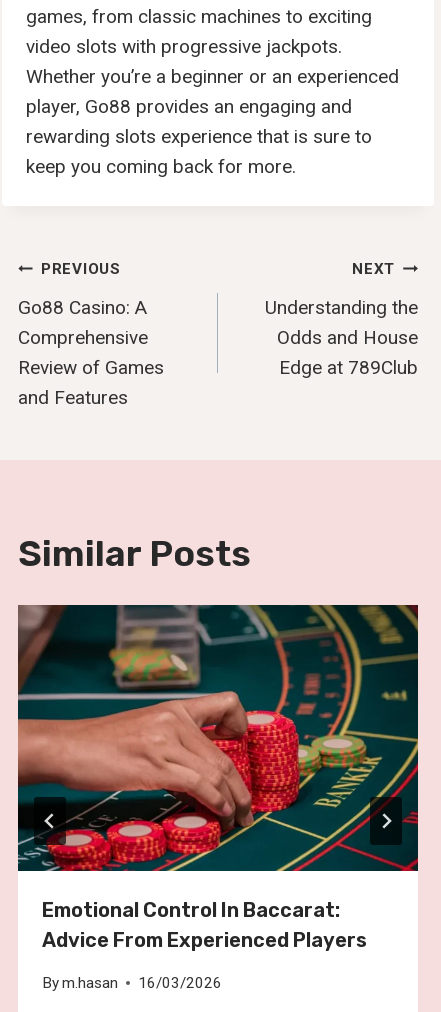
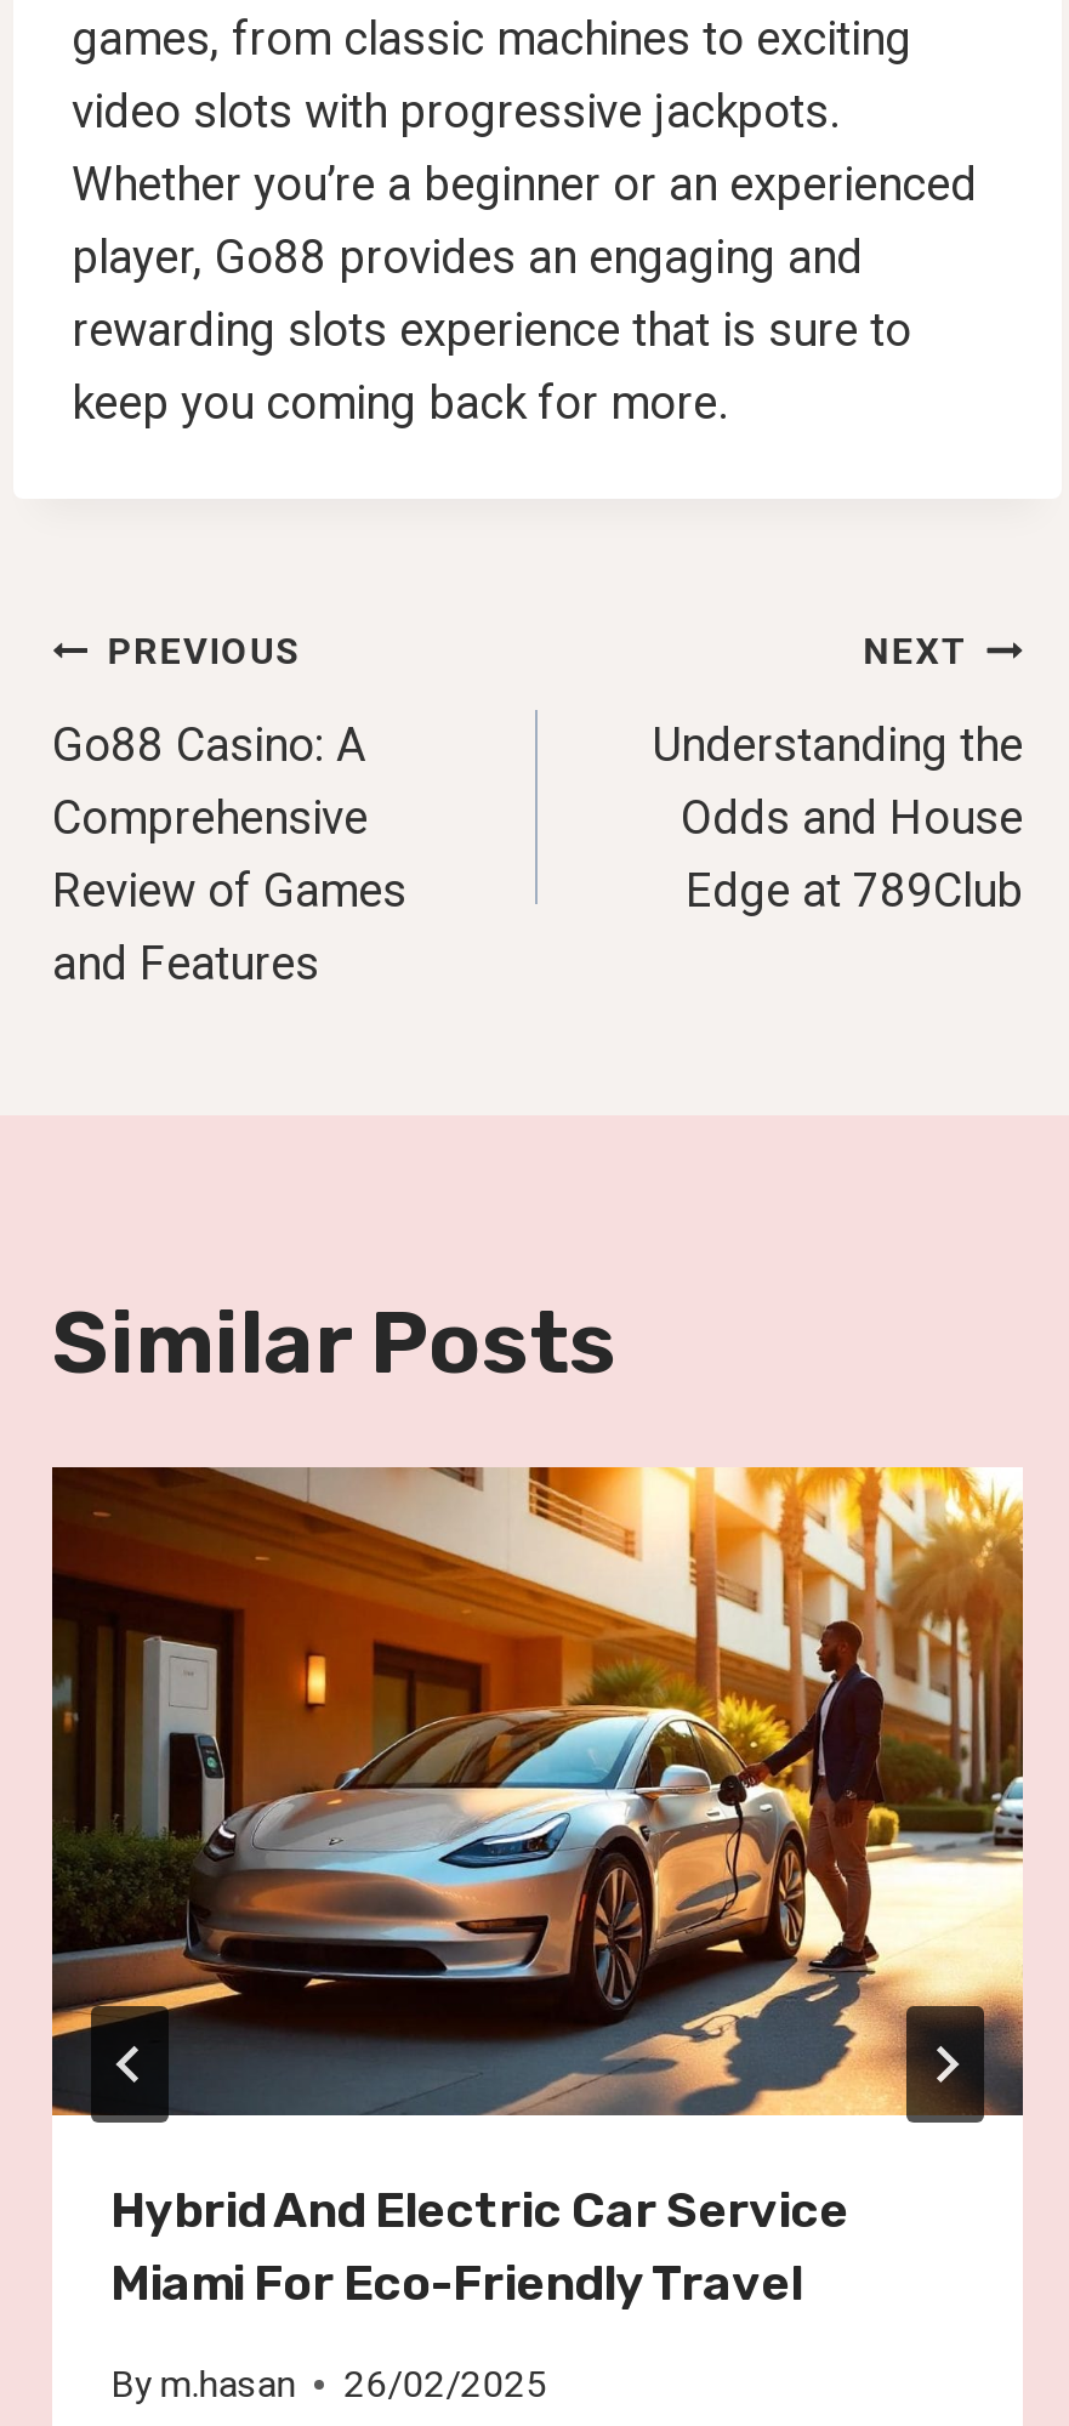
- [image]
- Emotional Control In Baccarat:
- Advice From Experienced Players
+ [image]
+ Hybrid And Electric Car Service
+ Miami For Eco-Friendly Travel

- By m.hasan 16/03/2026
+ By m.hasan 26/02/2025
